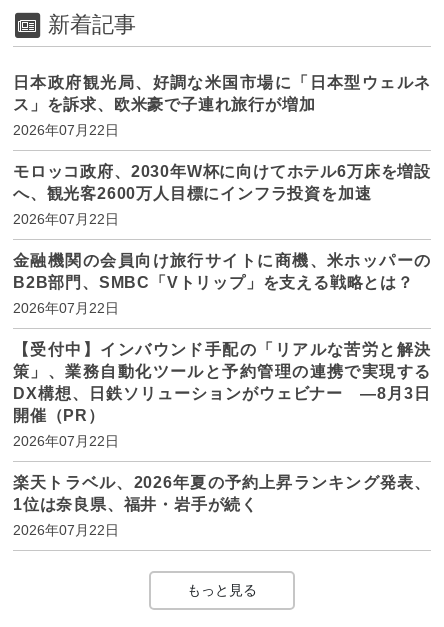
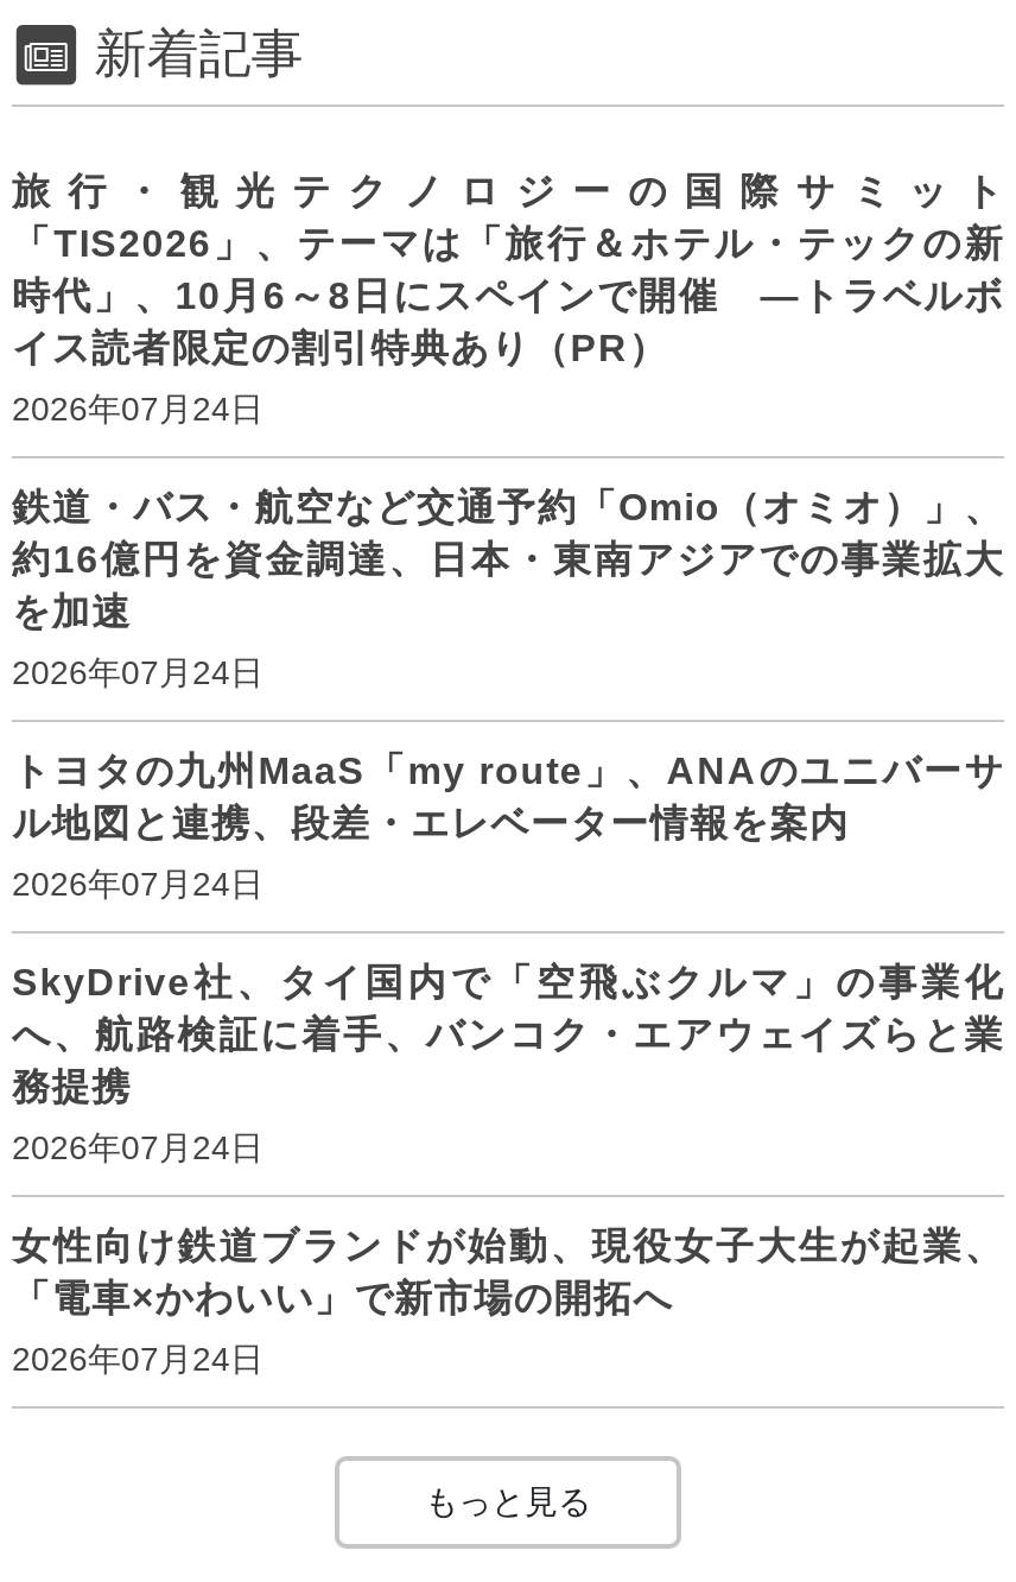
- 日本政府観光局、好調な米国市場に「日本型ウェルネ
- ス」を訴求、欧米豪で子連れ旅行が増加
+ 旅行・観光テクノロジーの国際サミット
+ 「TIS2026」、テーマは「旅行＆ホテル・テックの新
+ 時代」、10月6～8日にスペインで開催 ―トラベルボ
+ イス読者限定の割引特典あり（PR）

- 2026年07月22日
+ 2026年07月24日

- モロッコ政府、2030年W杯に向けてホテル6万床を増設
- へ、観光客2600万人目標にインフラ投資を加速
+ 鉄道・バス・航空など交通予約「Omio（オミオ）」、
+ 約16億円を資金調達、日本・東南アジアでの事業拡大
+ を加速

- 2026年07月22日
+ 2026年07月24日

- 金融機関の会員向け旅行サイトに商機、米ホッパーの
- B2B部門、SMBC「Vトリップ」を支える戦略とは？
+ トヨタの九州MaaS「my route」、ANAのユニバーサ
+ ル地図と連携、段差・エレベーター情報を案内

- 2026年07月22日
+ 2026年07月24日

- 【受付中】インバウンド手配の「リアルな苦労と解決
- 策」、業務自動化ツールと予約管理の連携で実現する
- DX構想、日鉄ソリューションがウェビナー ―8月3日
- 開催（PR）
+ SkyDrive社、タイ国内で「空飛ぶクルマ」の事業化
+ へ、航路検証に着手、バンコク・エアウェイズらと業
+ 務提携

- 2026年07月22日
+ 2026年07月24日

- 楽天トラベル、2026年夏の予約上昇ランキング発表、
- 1位は奈良県、福井・岩手が続く
+ 女性向け鉄道ブランドが始動、現役女子大生が起業、
+ 「電車×かわいい」で新市場の開拓へ

- 2026年07月22日
+ 2026年07月24日
